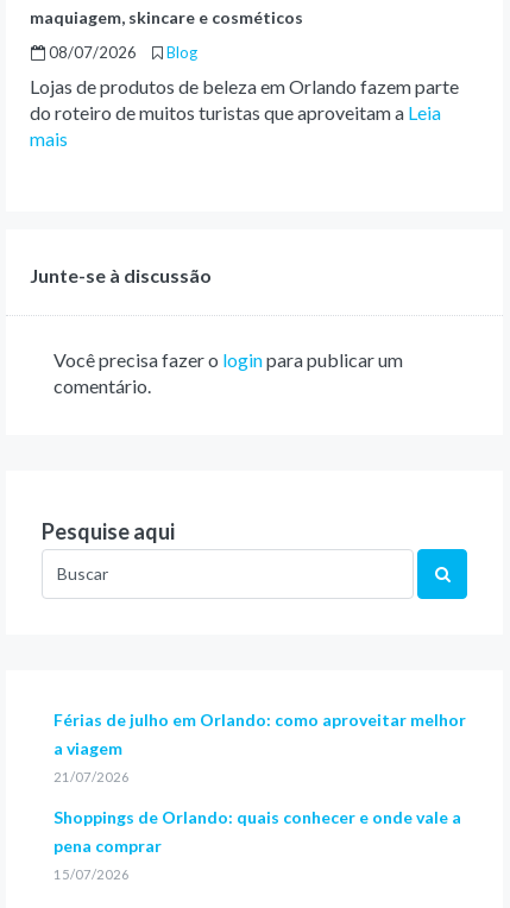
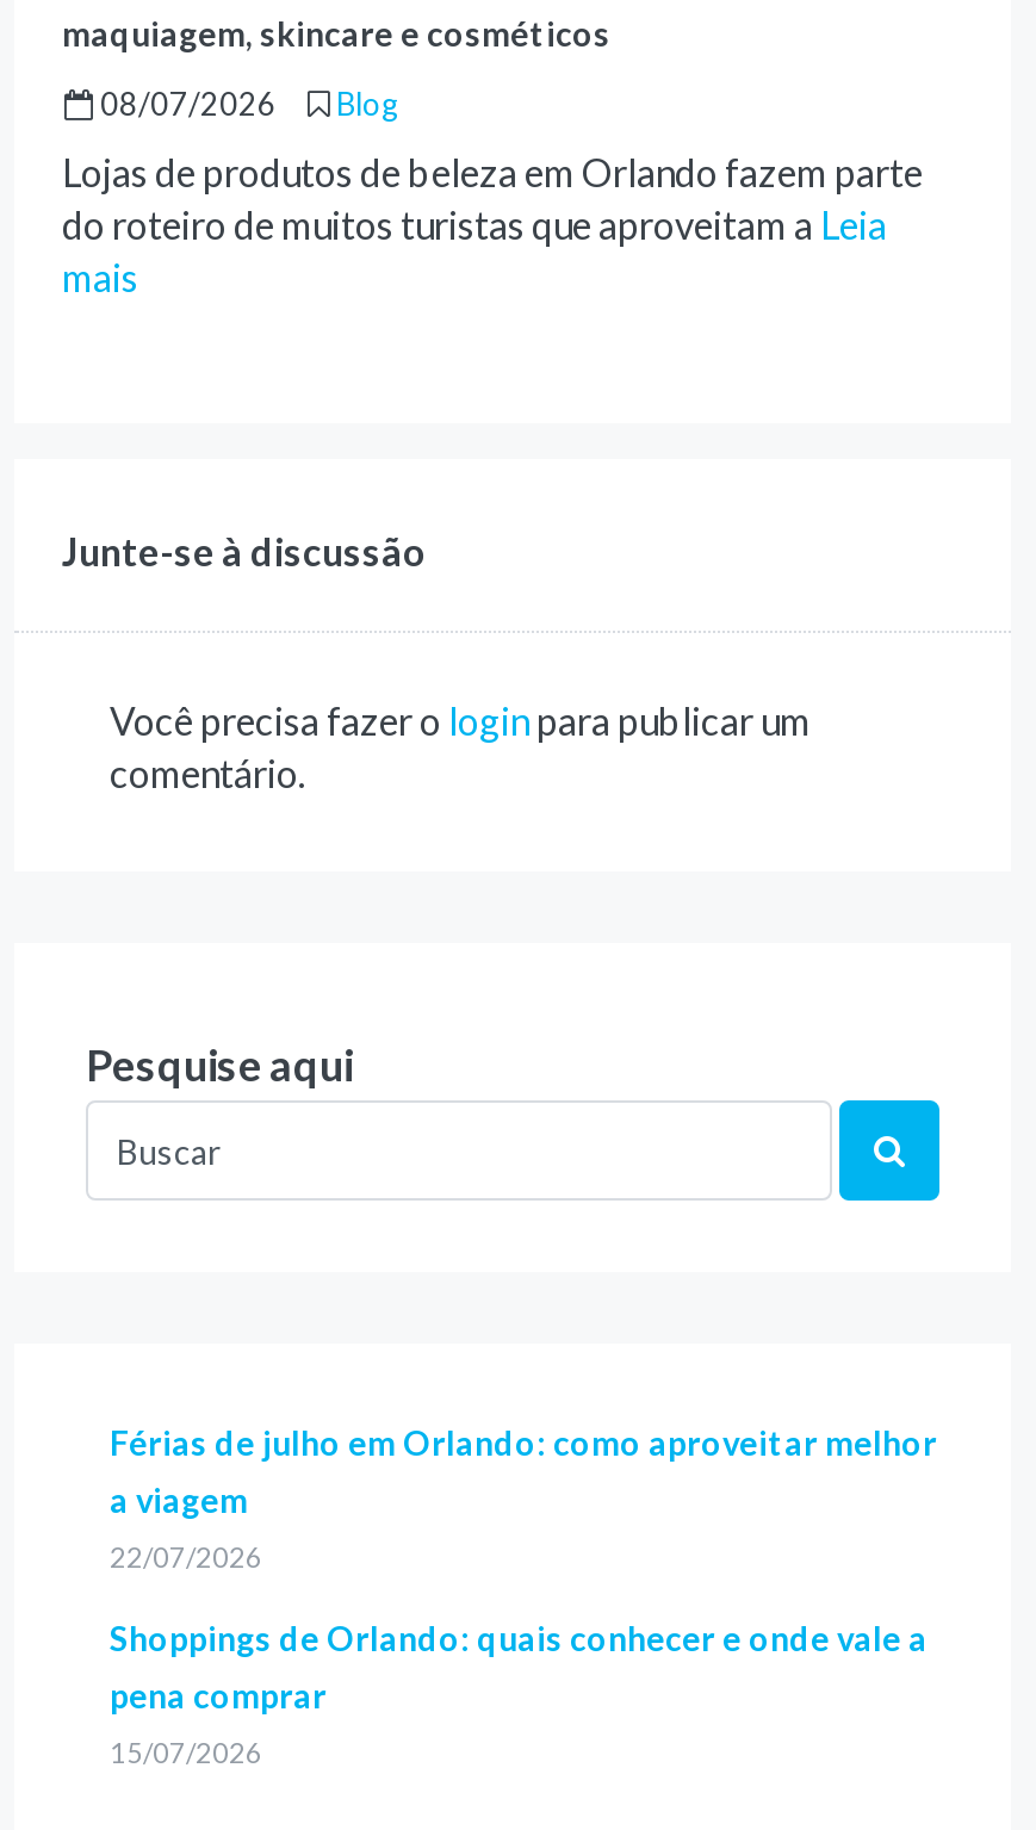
- 21/07/2026
+ 22/07/2026
